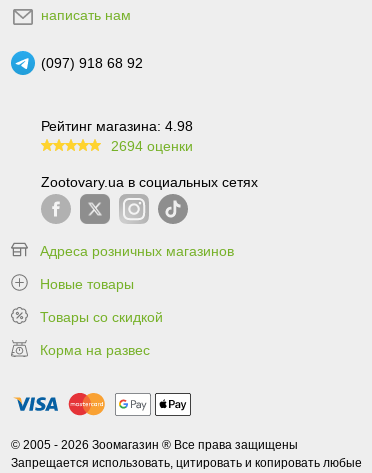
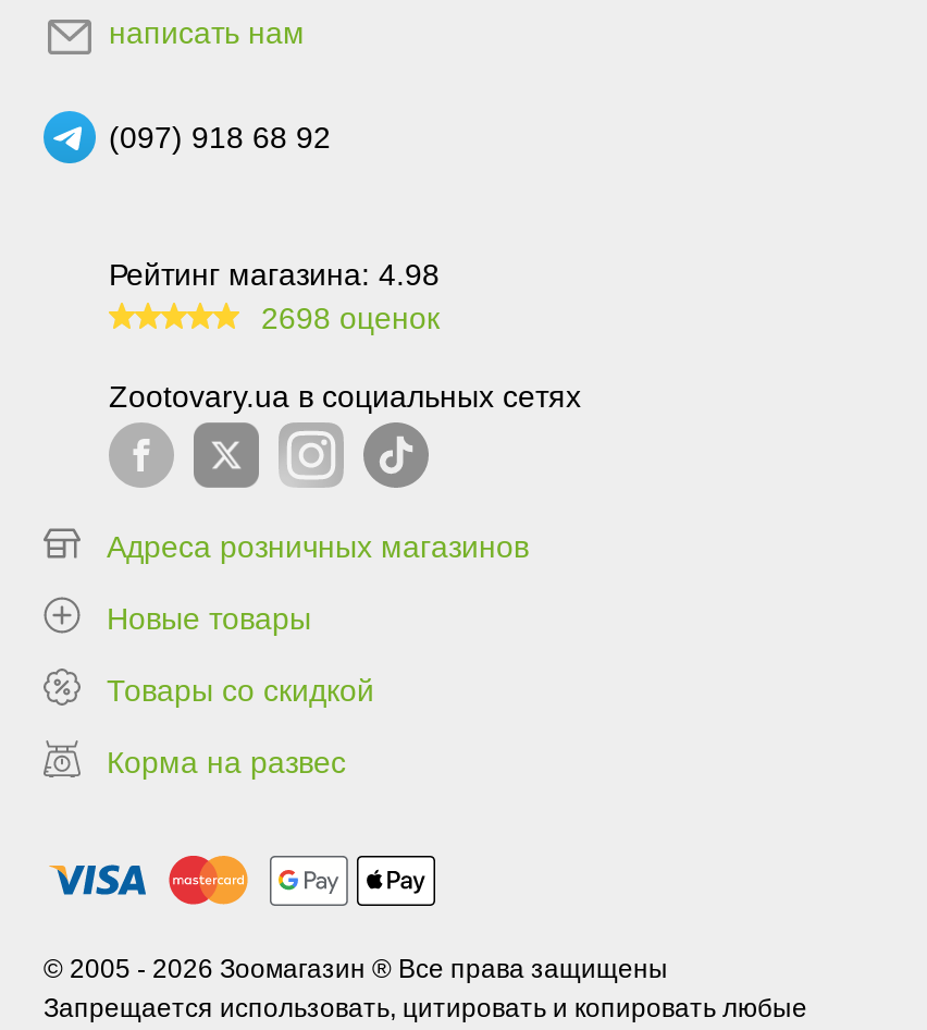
- 2694 оценки
+ 2698 оценок
